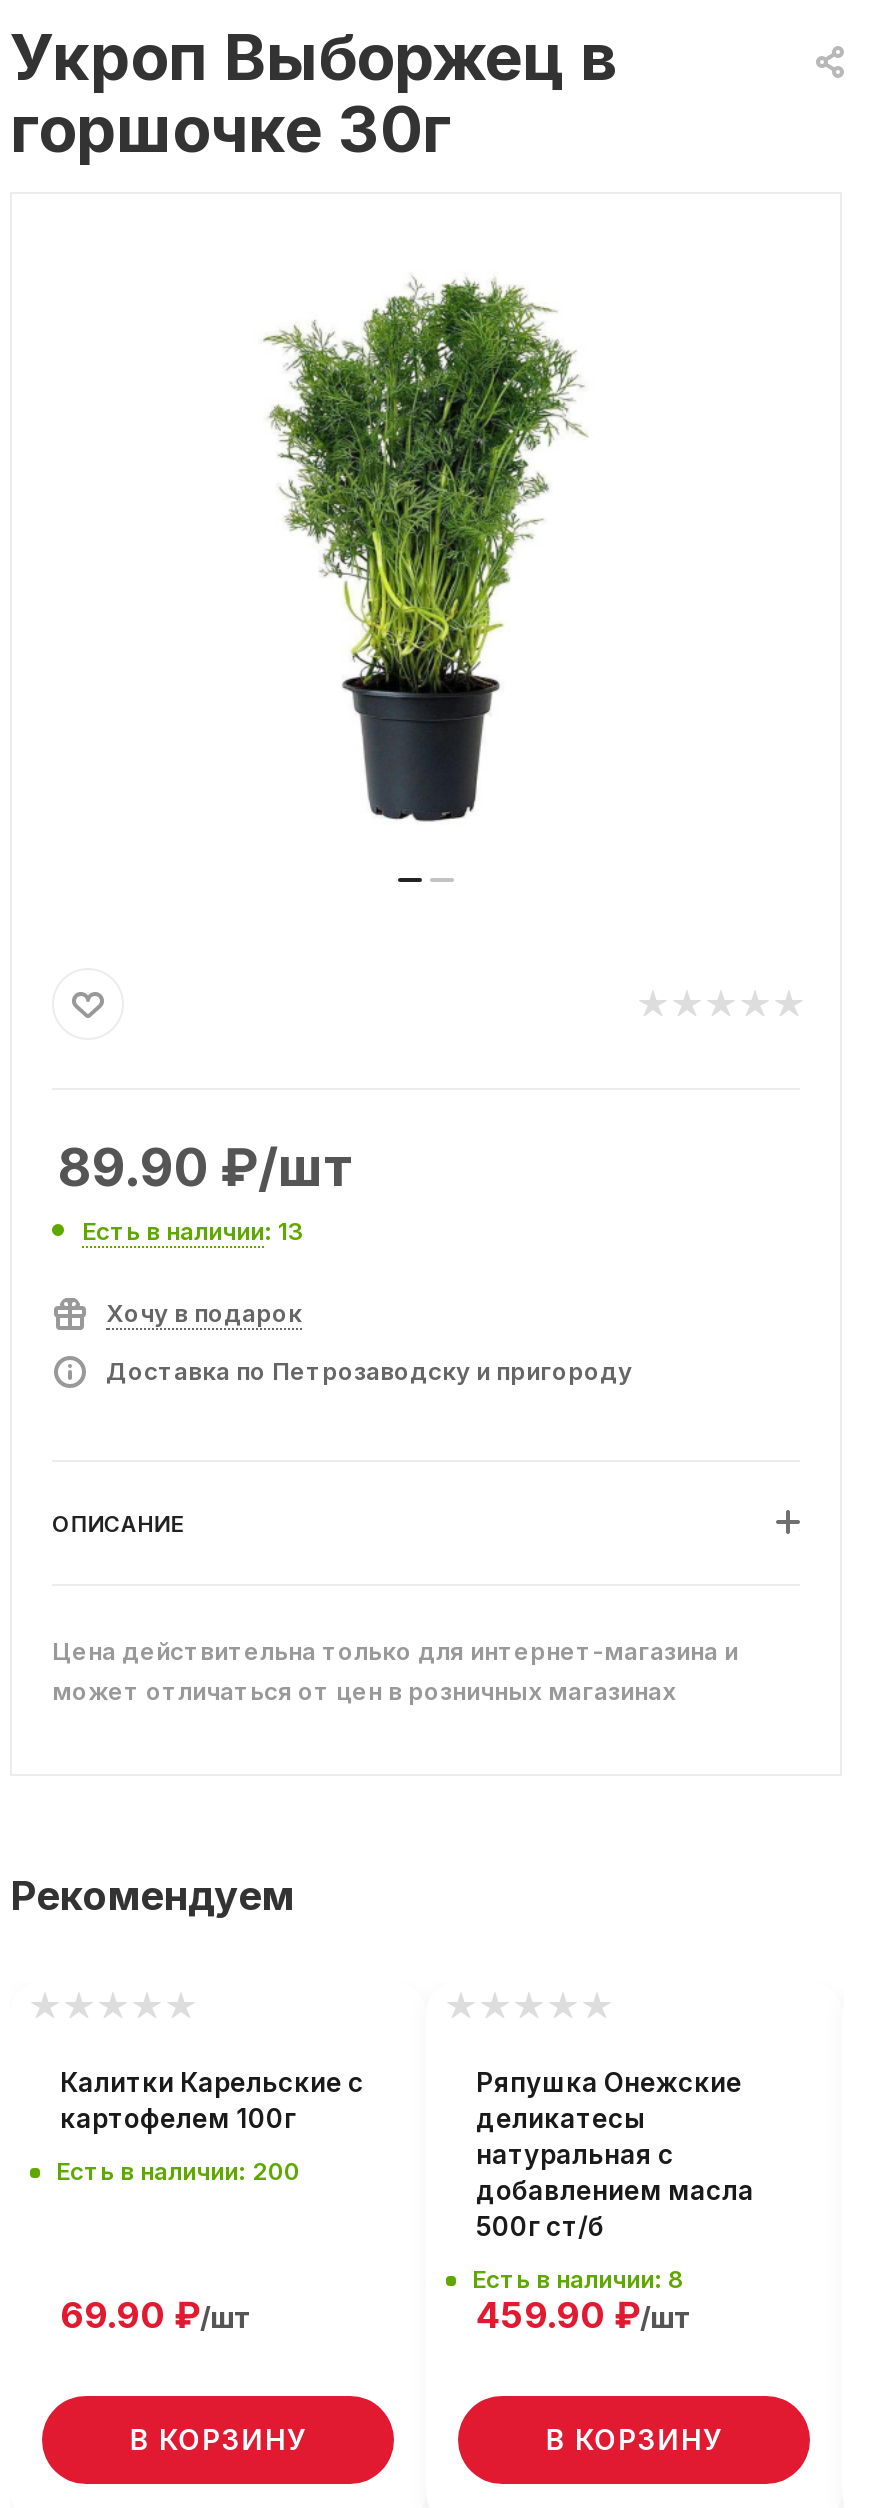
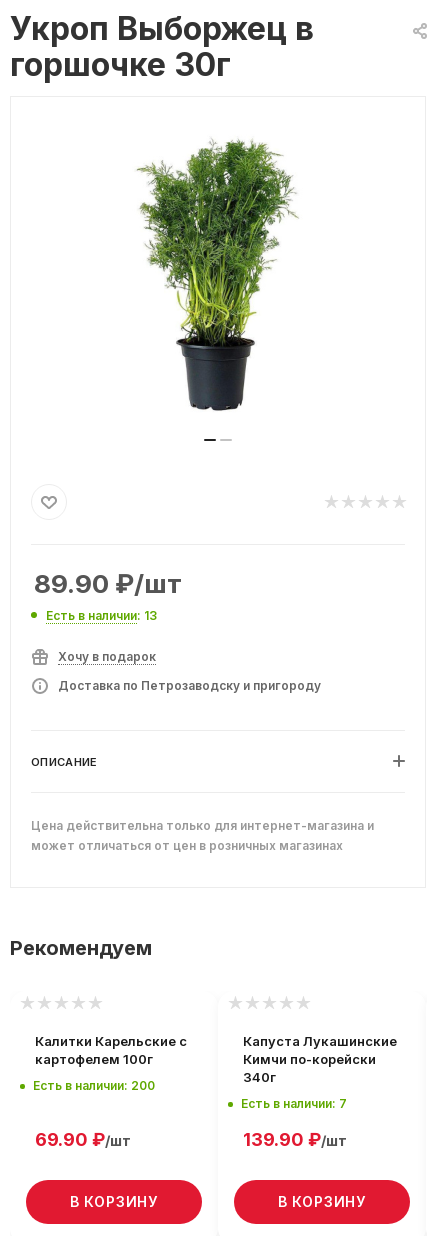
- Ряпушка Онежские
- деликатесы
- натуральная с
- добавлением масла
- 500г ст/б
- Есть в наличии: 8
- 459.90 ₽/шт
+ Капуста Лукашинские
+ Кимчи по-корейски
+ 340г
+ Есть в наличии: 7
+ 139.90 ₽/шт
